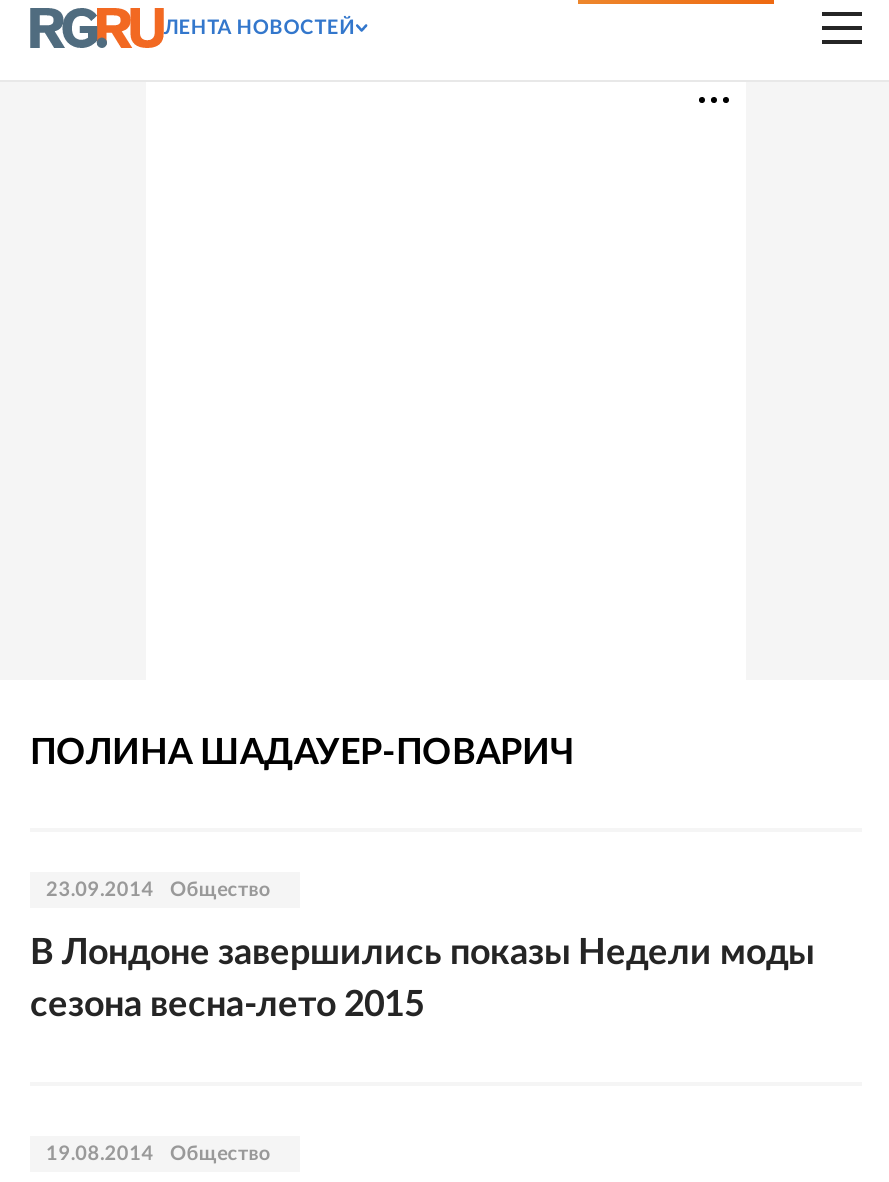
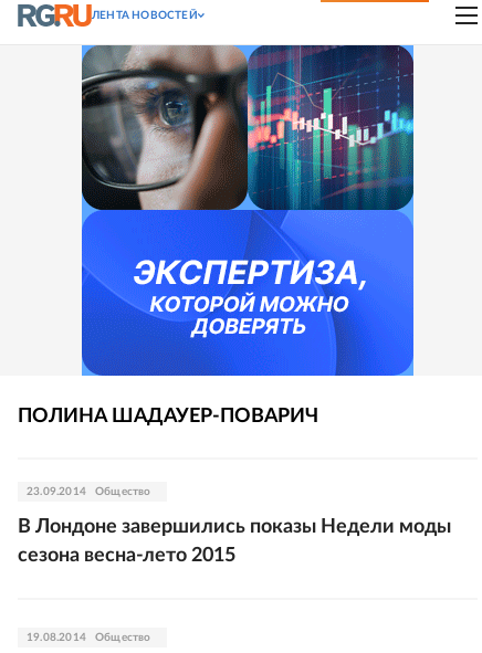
+ [image]
